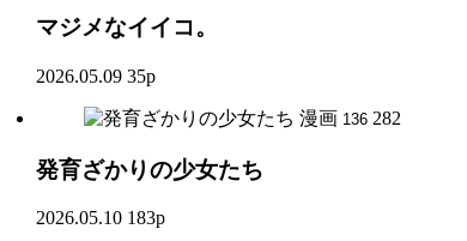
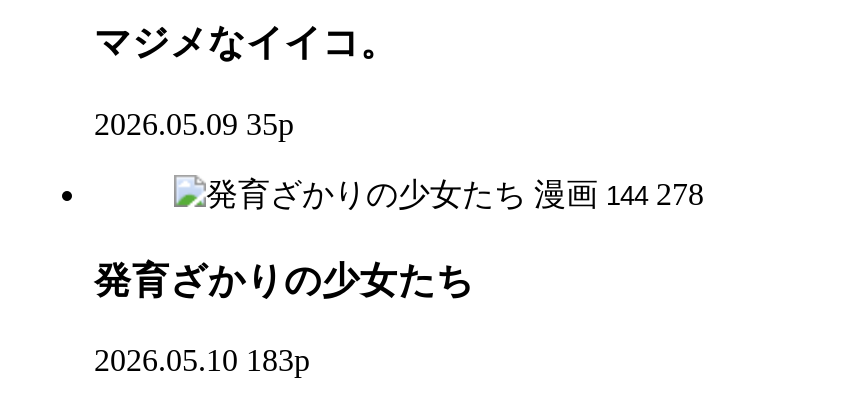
- 漫画 136 282
+ 漫画 144 278
